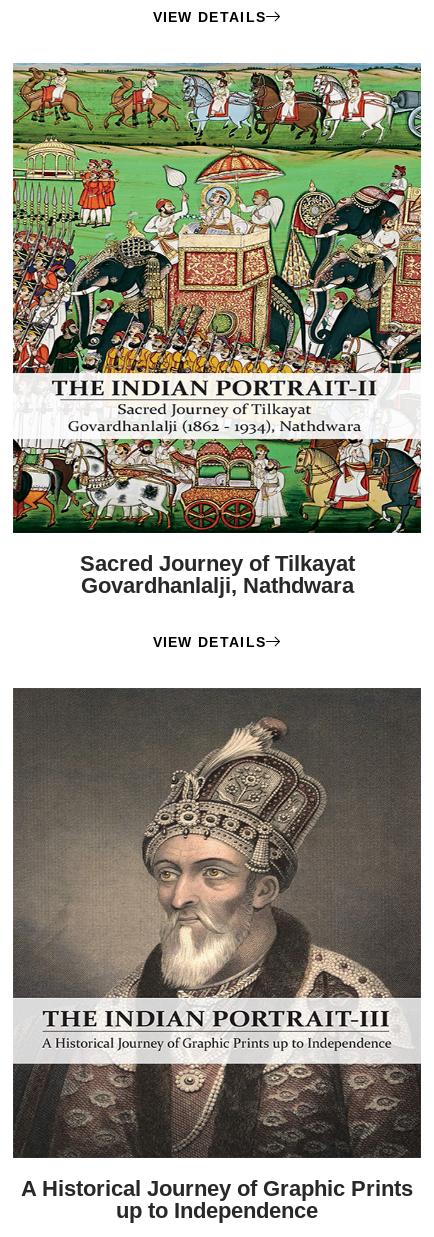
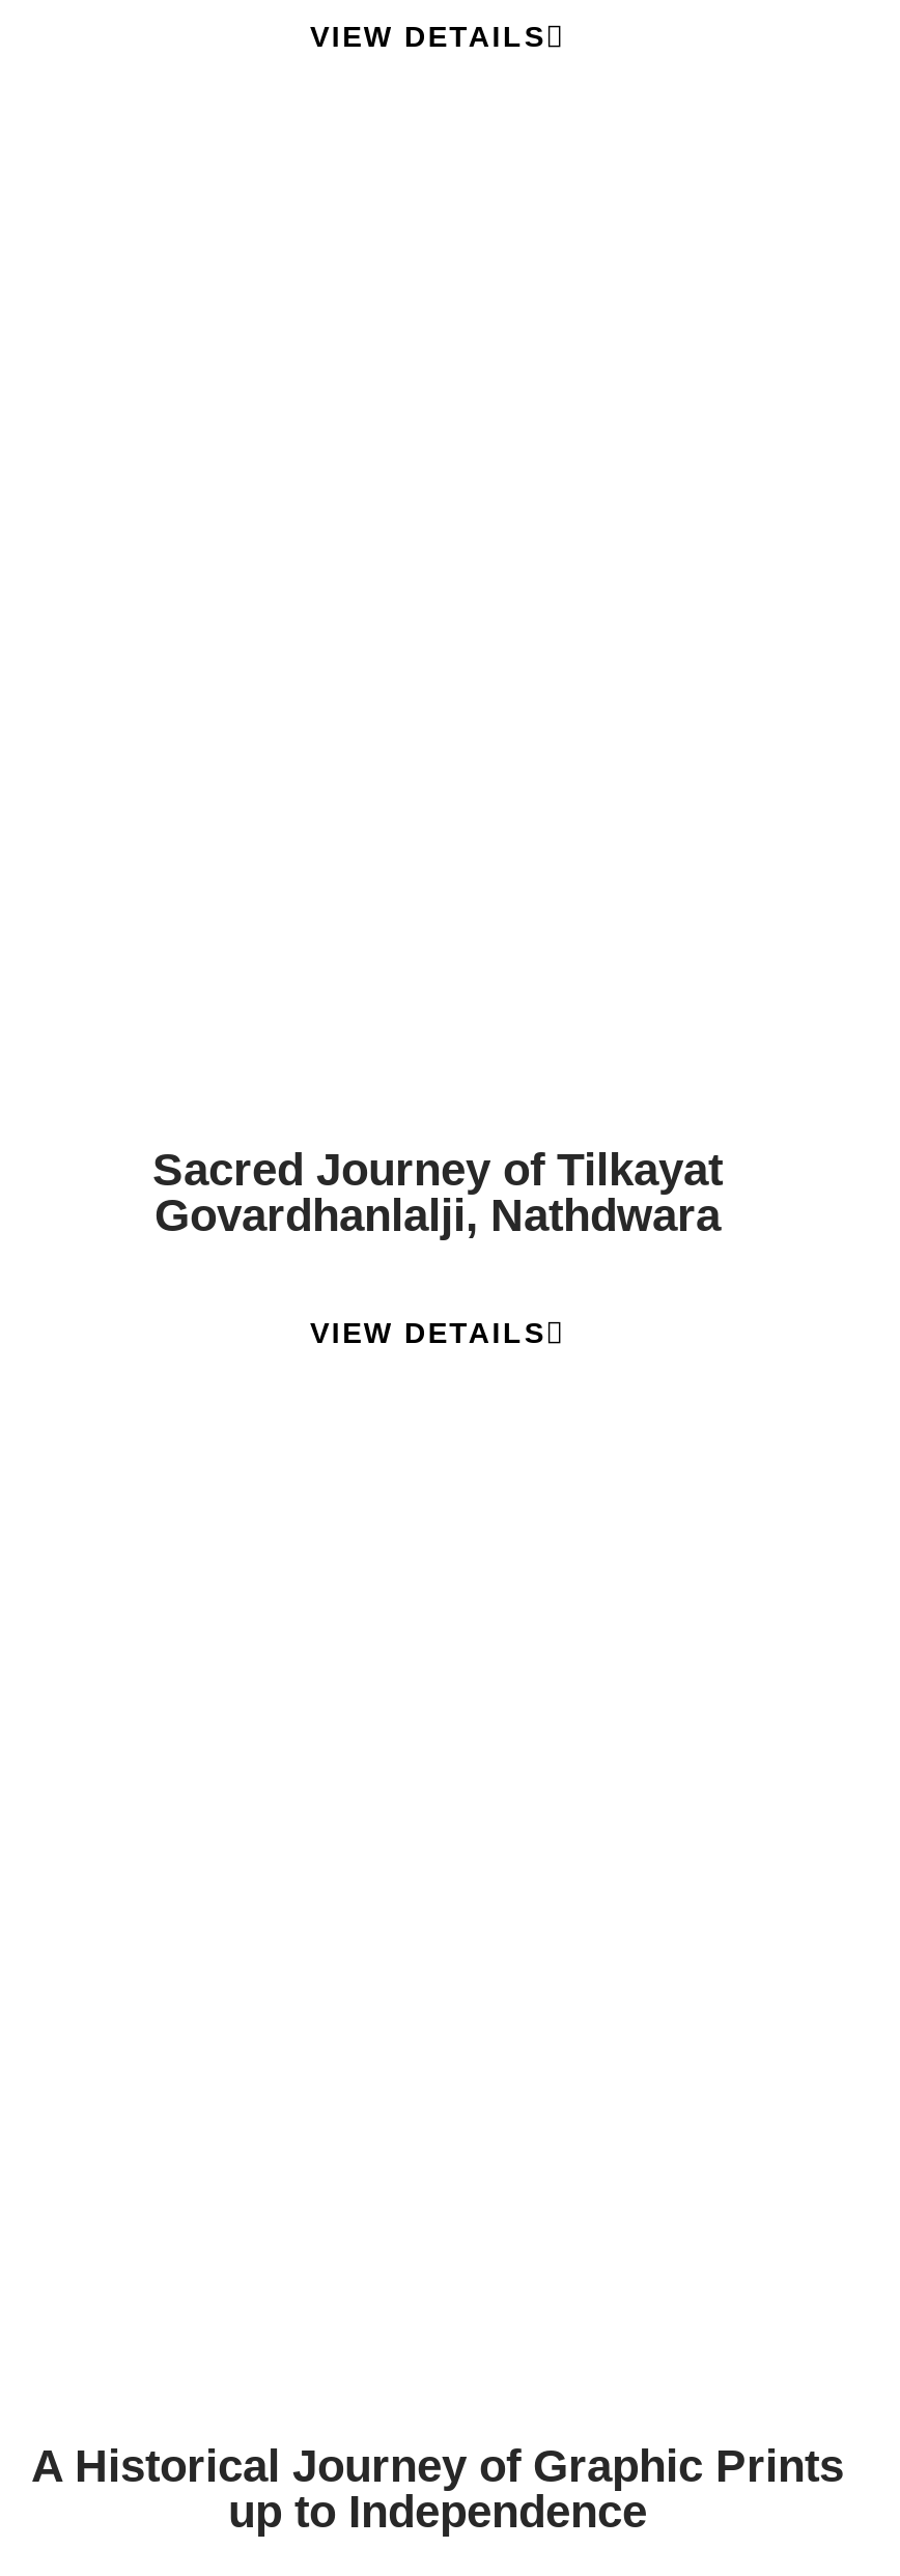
- [image]

- [image]
